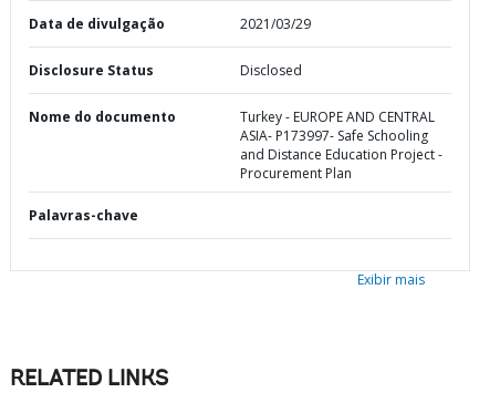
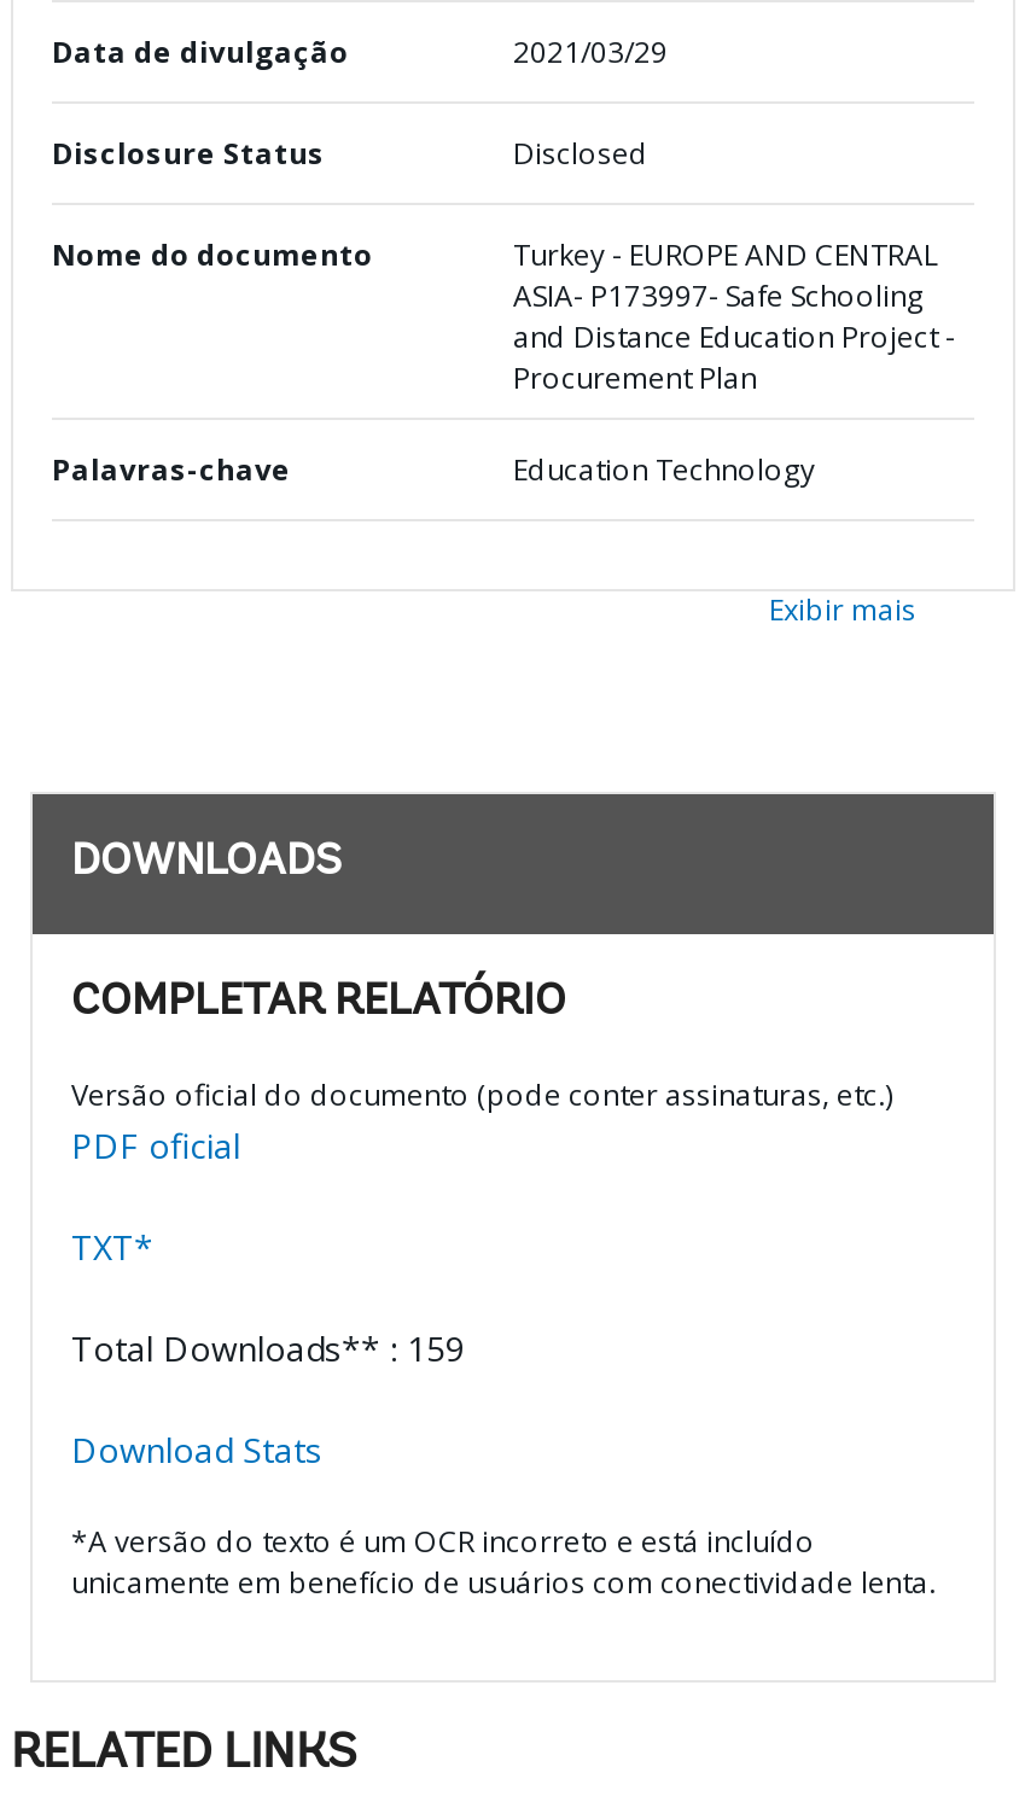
+ Education Technology

+ DOWNLOADS
+ COMPLETAR RELATÓRIO
+ Versão oficial do documento (pode conter assinaturas, etc.)
+ PDF oficial
+ TXT*
+ Total Downloads** : 159
+ Download Stats
+ *A versão do texto é um OCR incorreto e está incluído
+ unicamente em benefício de usuários com conectividade lenta.
